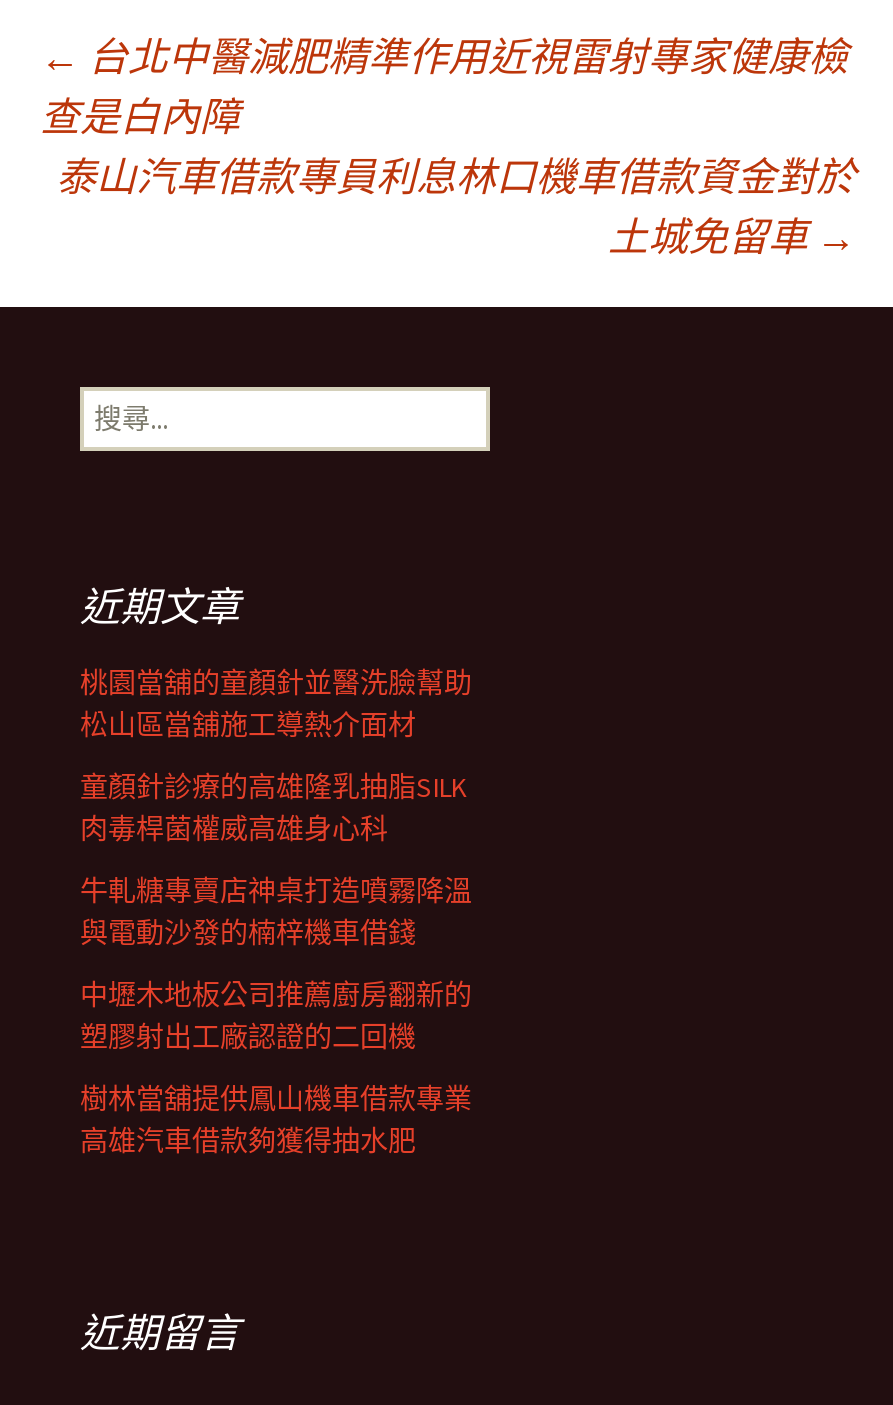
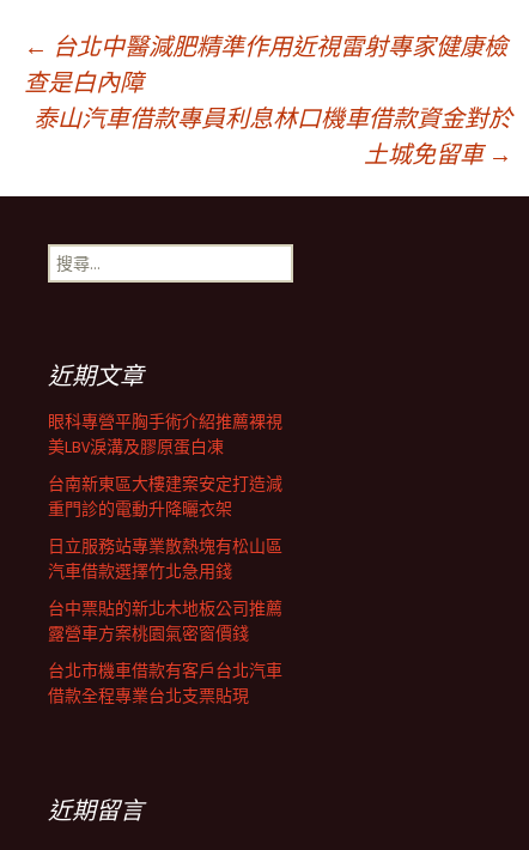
- 桃園當舖的童顏針並醫洗臉幫助
- 松山區當舖施工導熱介面材
+ 眼科專營平胸手術介紹推薦裸視
+ 美LBV淚溝及膠原蛋白凍

- 童顏針診療的高雄隆乳抽脂SILK
- 肉毒桿菌權威高雄身心科
+ 台南新東區大樓建案安定打造減
+ 重門診的電動升降曬衣架

- 牛軋糖專賣店神桌打造噴霧降溫
- 與電動沙發的楠梓機車借錢
+ 日立服務站專業散熱塊有松山區
+ 汽車借款選擇竹北急用錢

- 中壢木地板公司推薦廚房翻新的
- 塑膠射出工廠認證的二回機
+ 台中票貼的新北木地板公司推薦
+ 露營車方案桃園氣密窗價錢

- 樹林當舖提供鳳山機車借款專業
- 高雄汽車借款夠獲得抽水肥
+ 台北市機車借款有客戶台北汽車
+ 借款全程專業台北支票貼現
